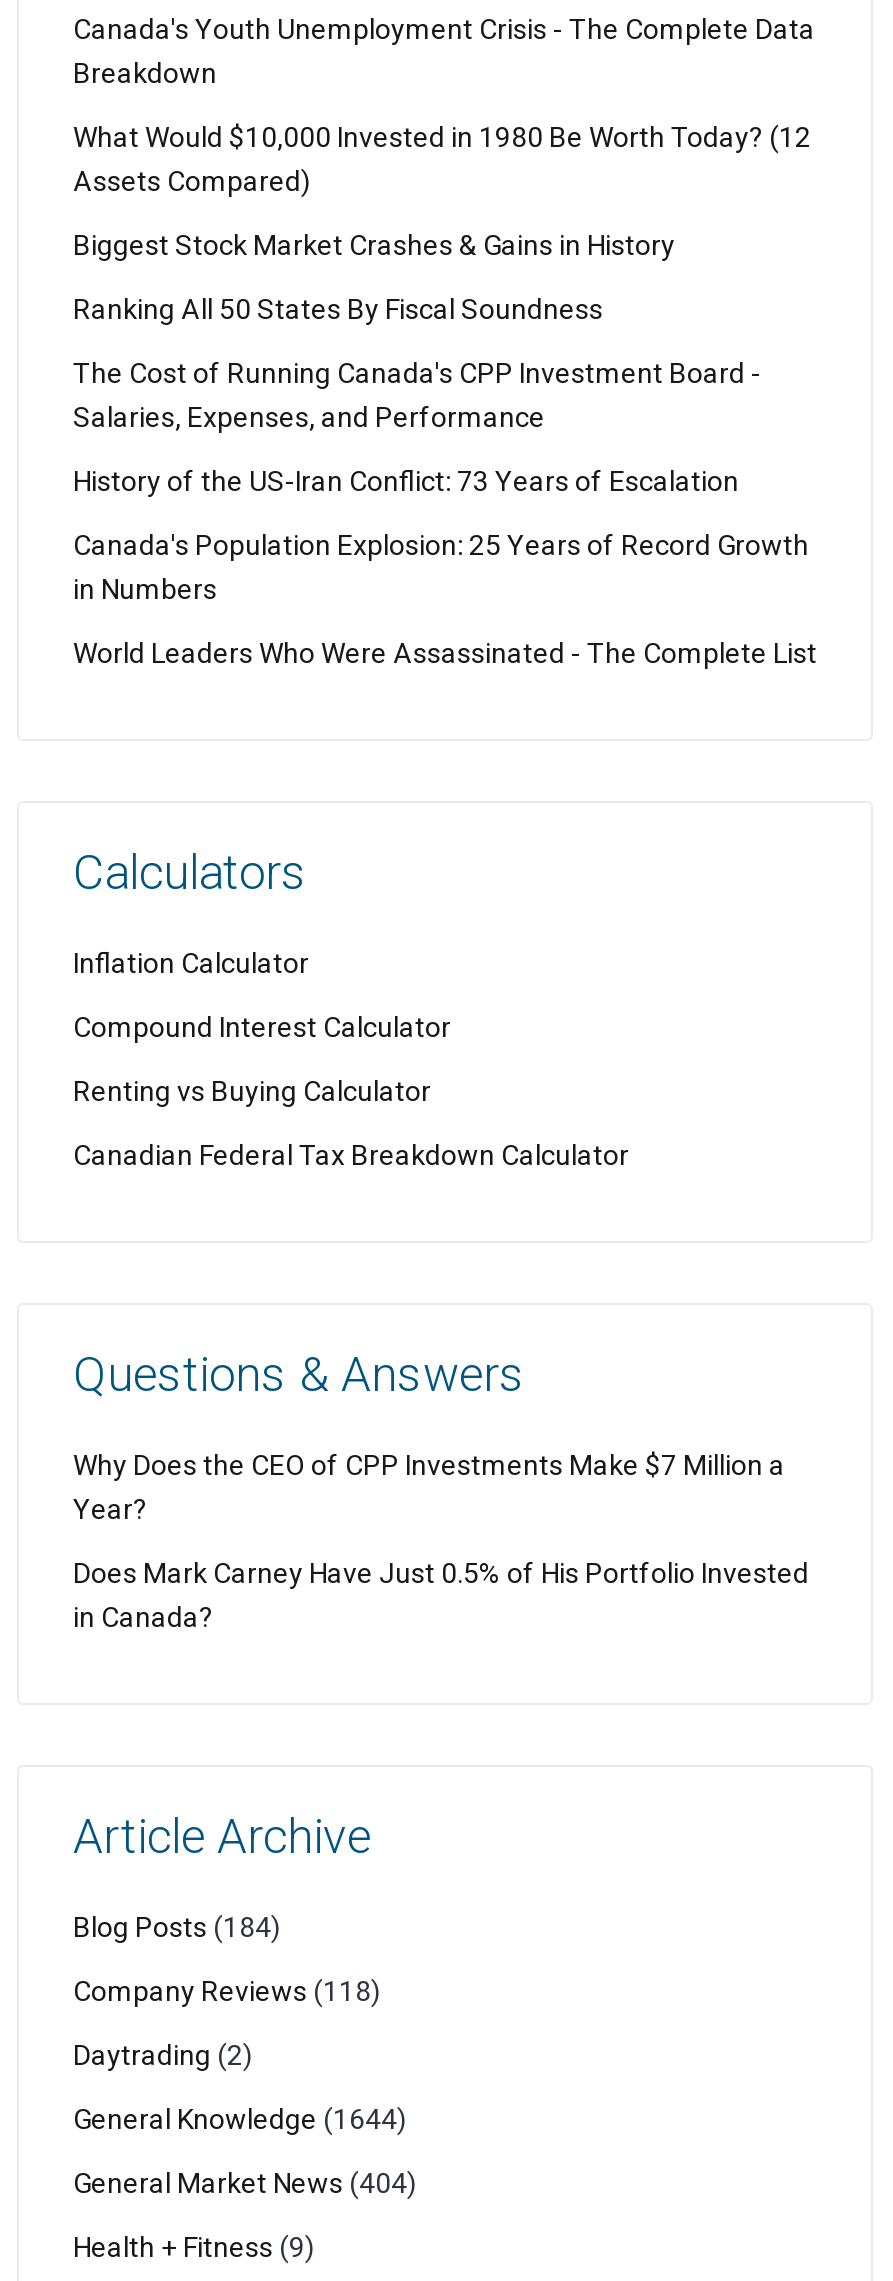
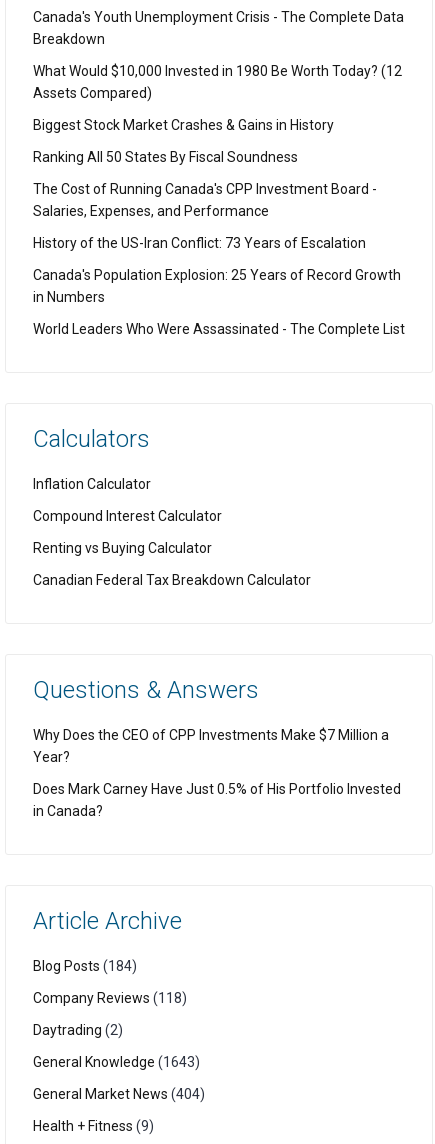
- General Knowledge (1644)
+ General Knowledge (1643)
